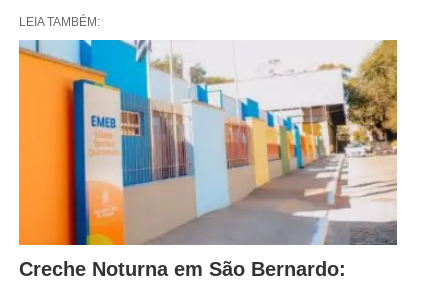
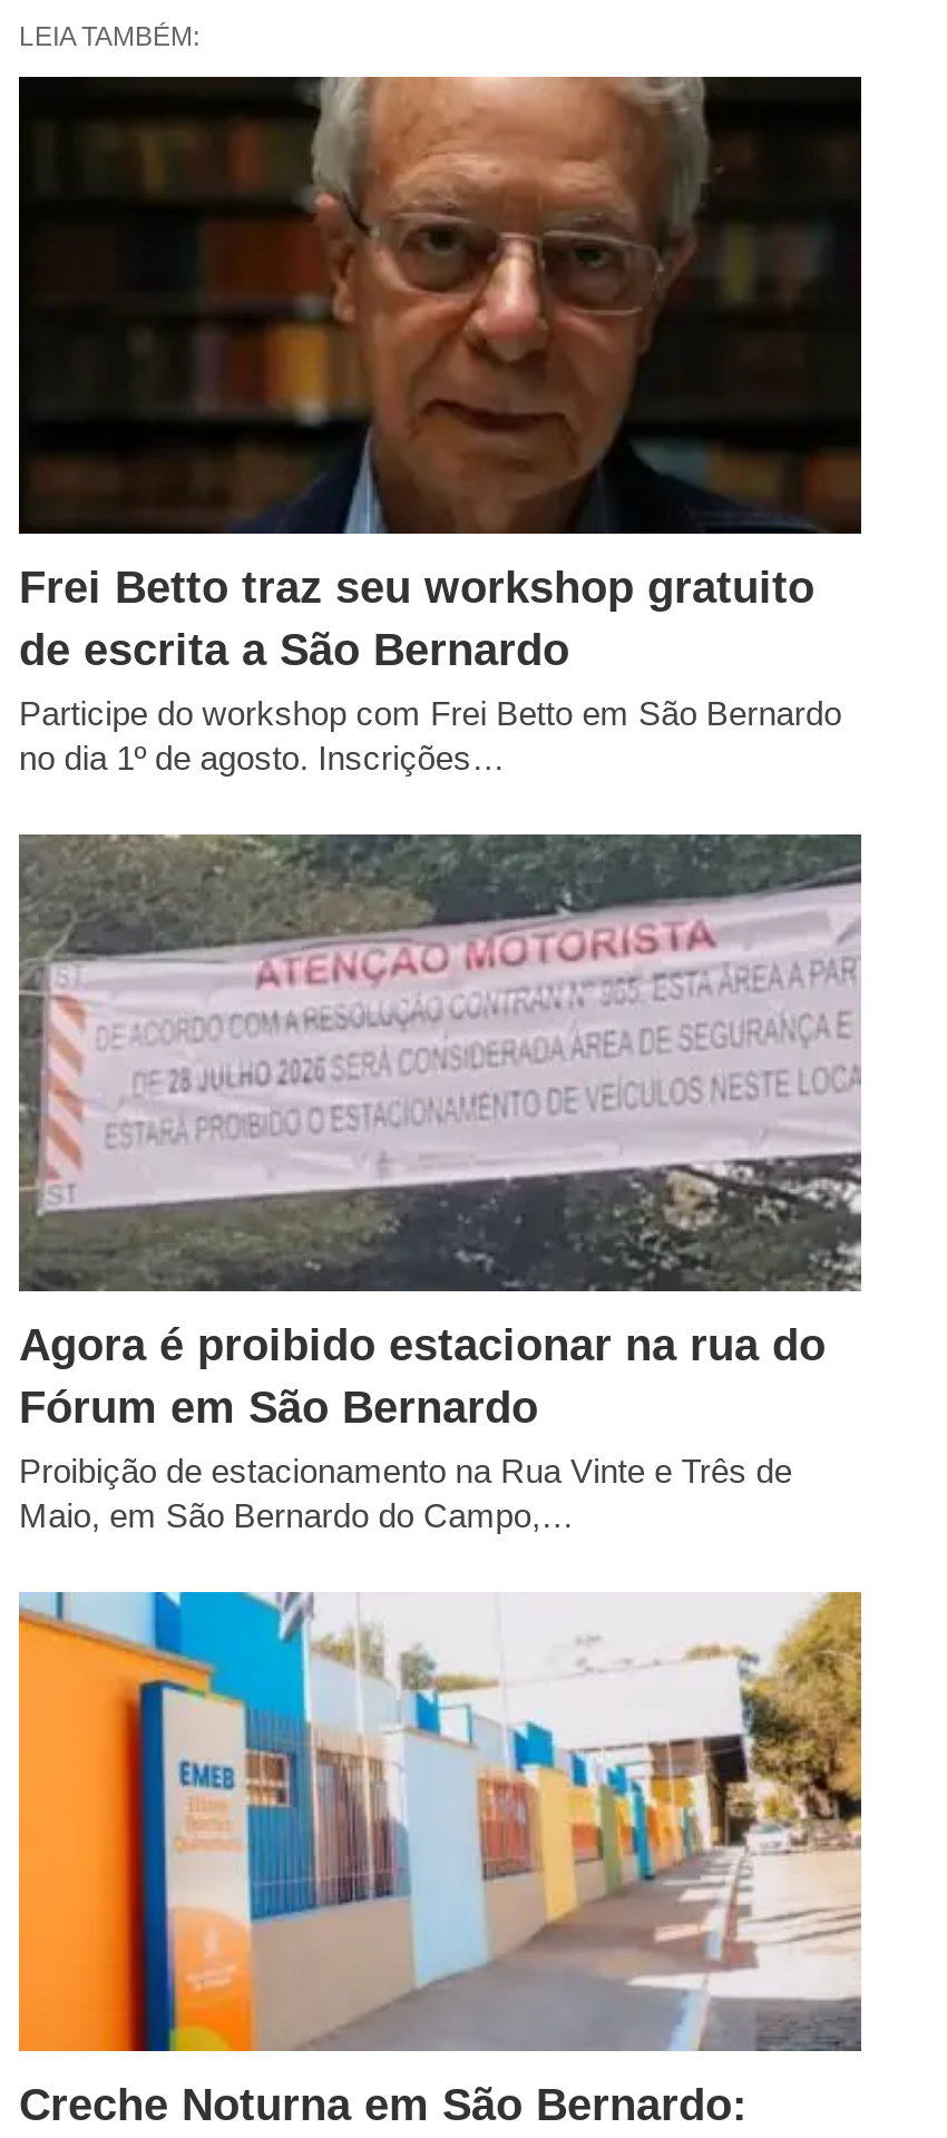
+ [image]
+ Frei Betto traz seu workshop gratuito
+ de escrita a São Bernardo
+ Participe do workshop com Frei Betto em São Bernardo
+ no dia 1º de agosto. Inscrições…

+ [image]
+ Agora é proibido estacionar na rua do
+ Fórum em São Bernardo
+ Proibição de estacionamento na Rua Vinte e Três de
+ Maio, em São Bernardo do Campo,…
